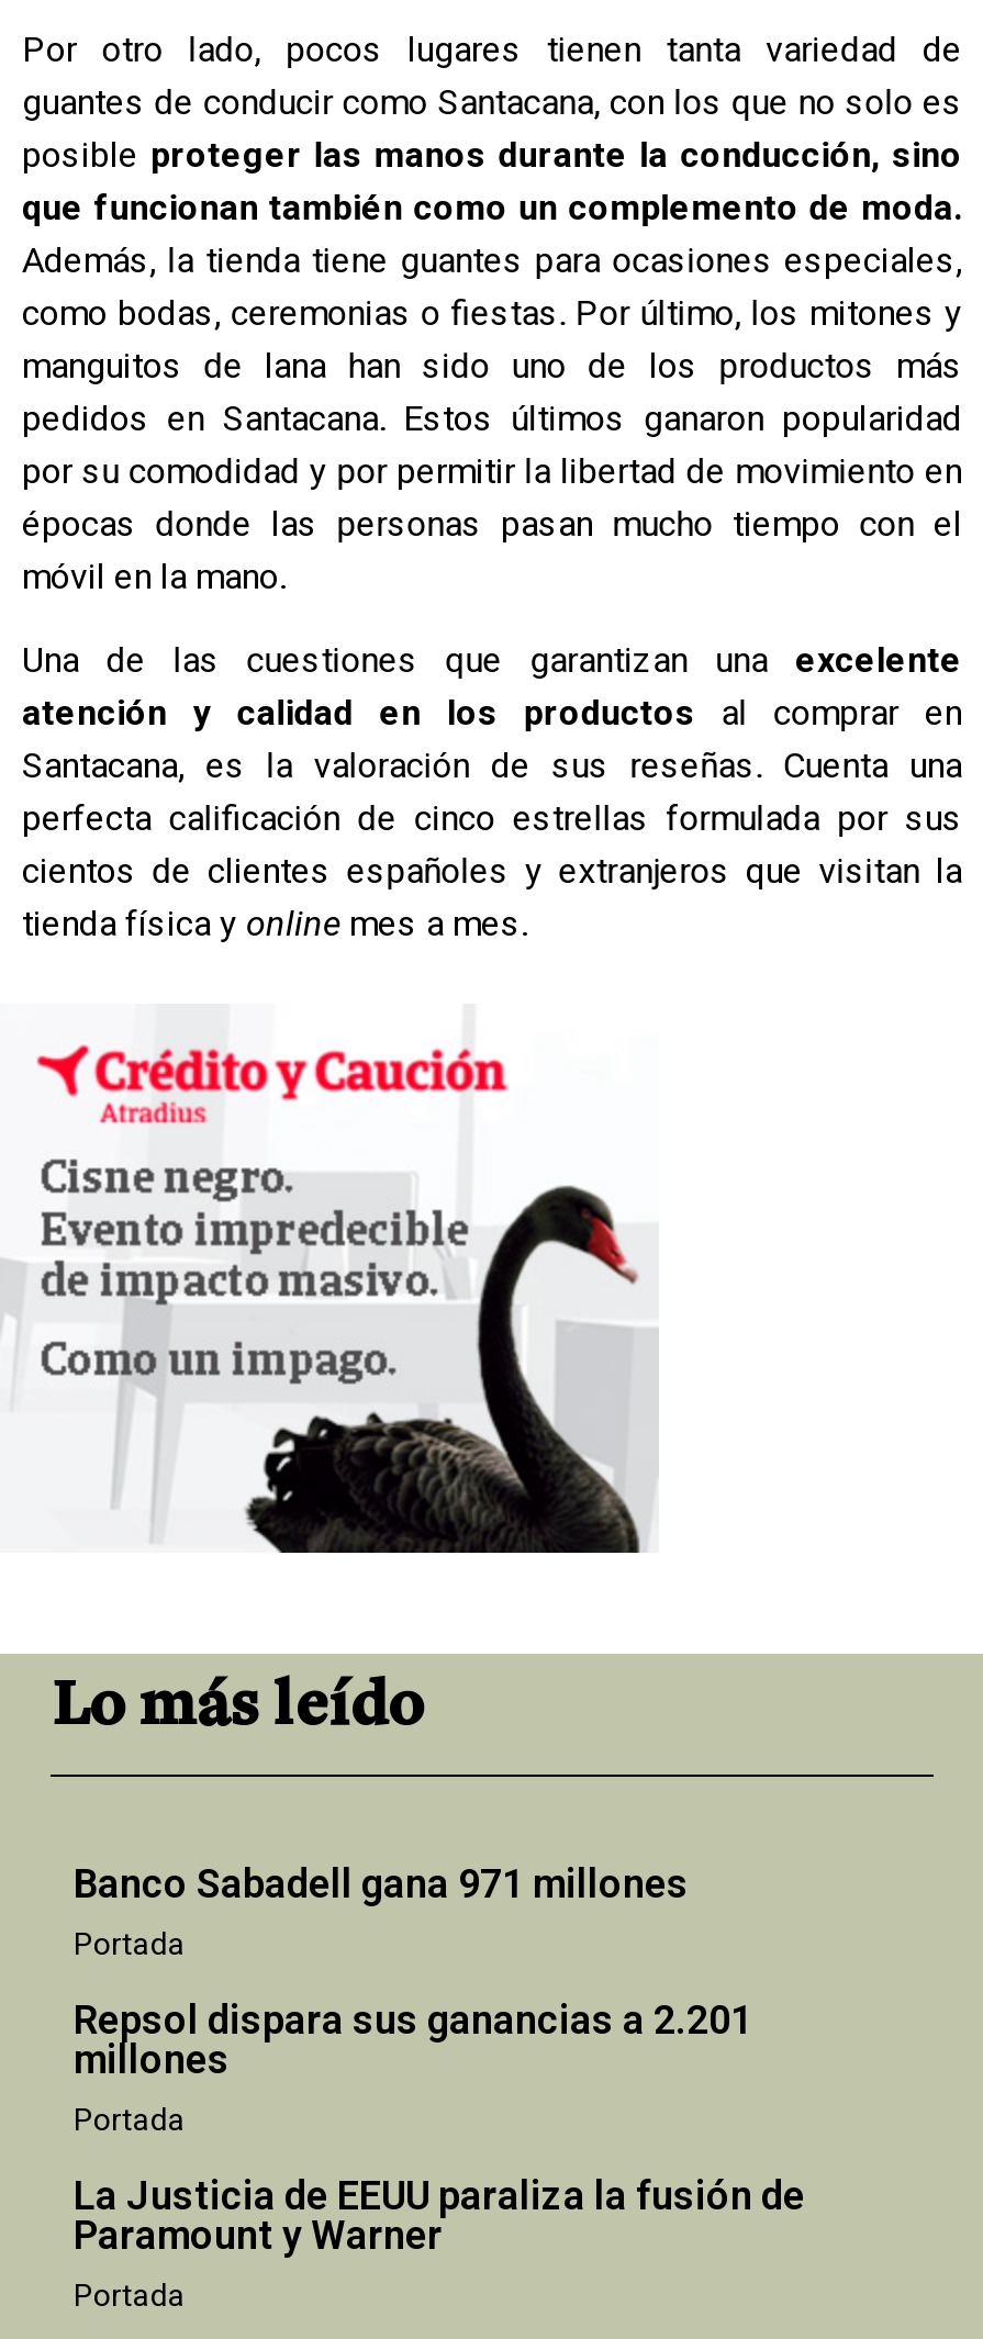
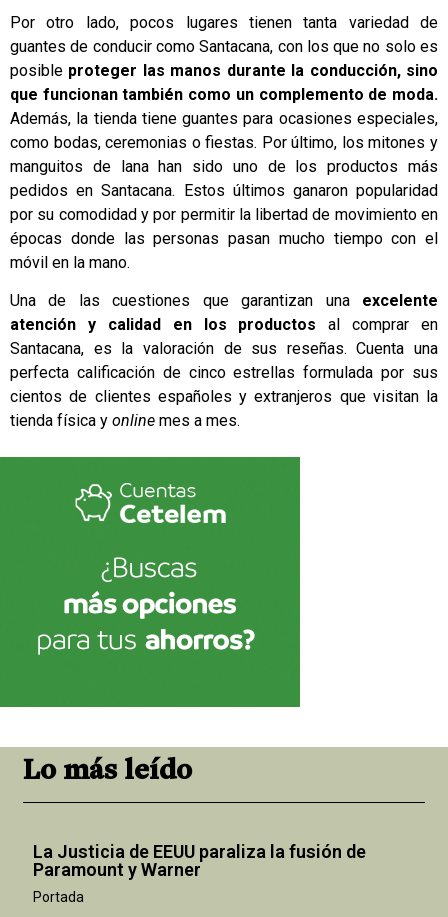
- [image]
+ [image]

- Banco Sabadell gana 971 millones
- Portada
- Repsol dispara sus ganancias a 2.201
- millones
- Portada
